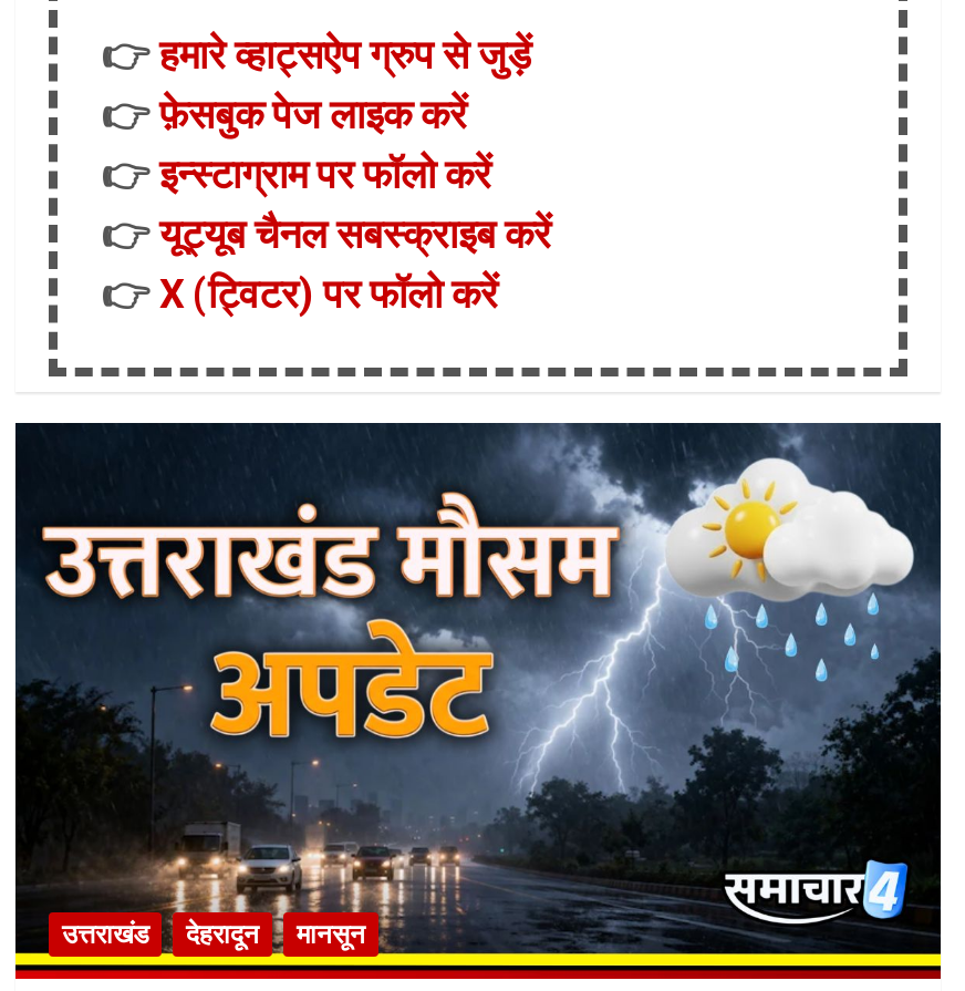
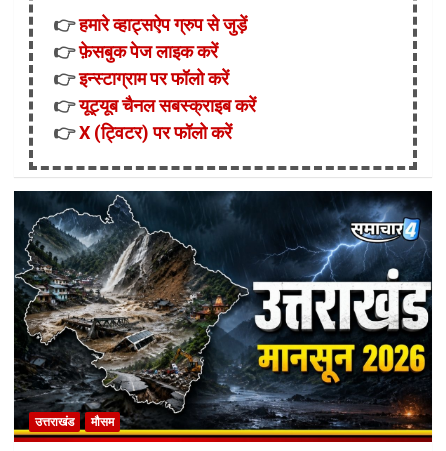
- [image]
- देहरादून
- मानसून
+ [image]
+ मौसम
